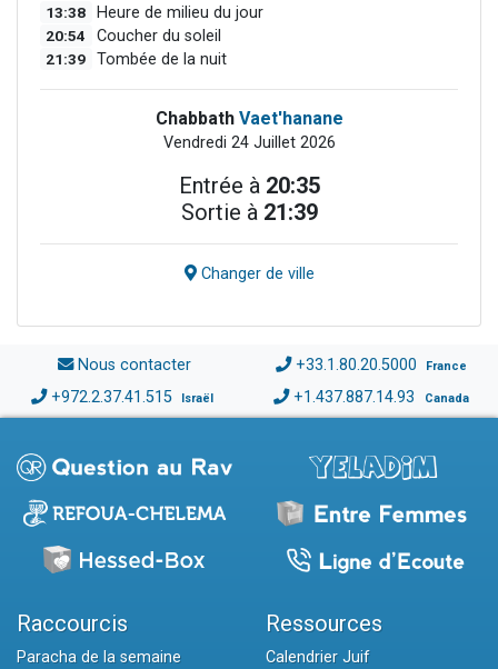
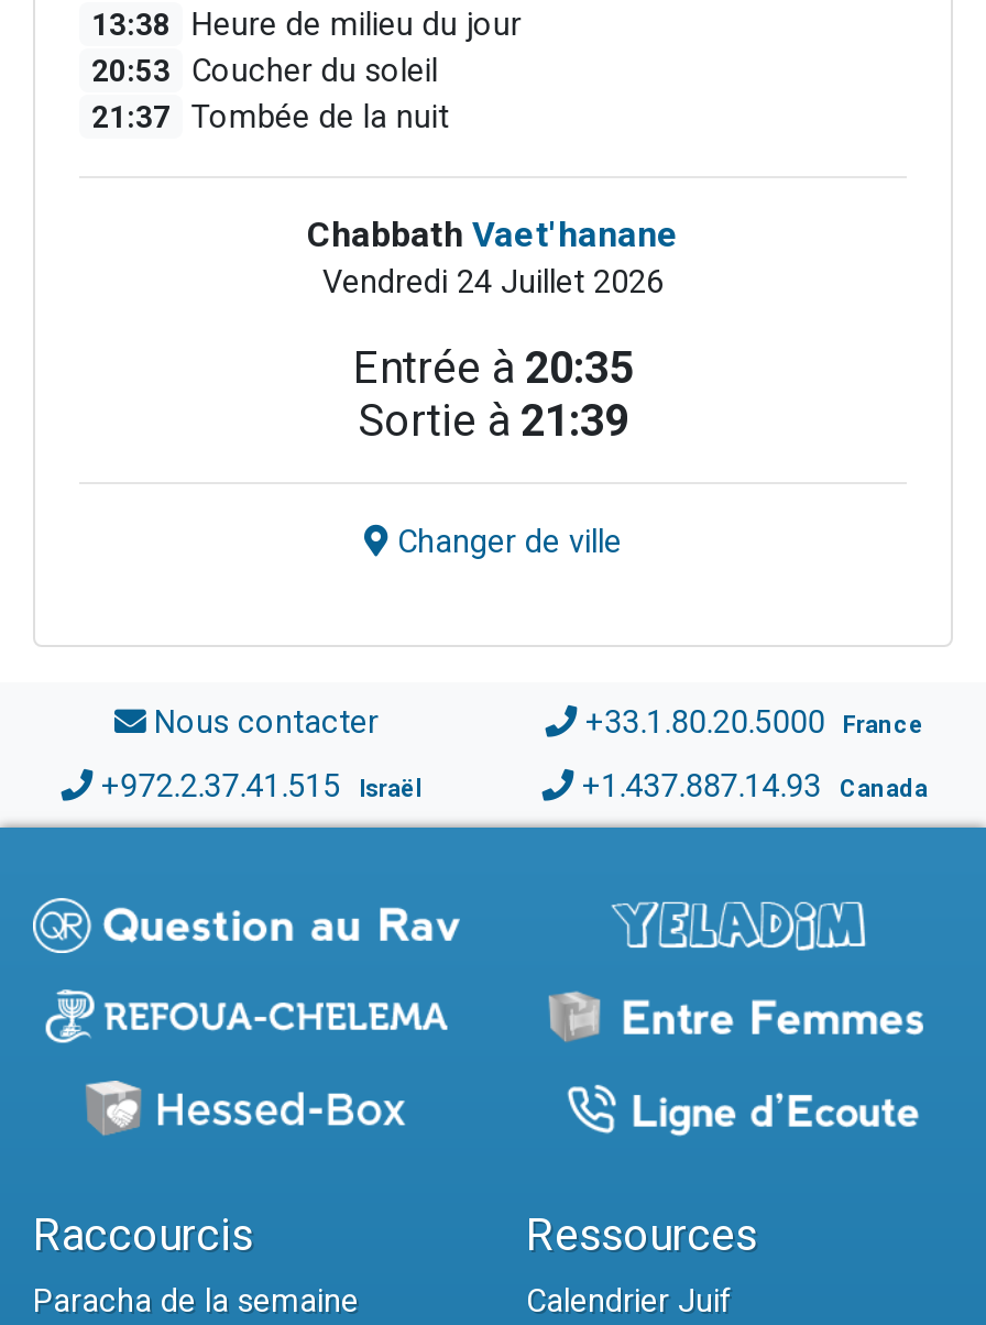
- 20:54 Coucher du soleil
+ 20:53 Coucher du soleil

- 21:39 Tombée de la nuit
+ 21:37 Tombée de la nuit
